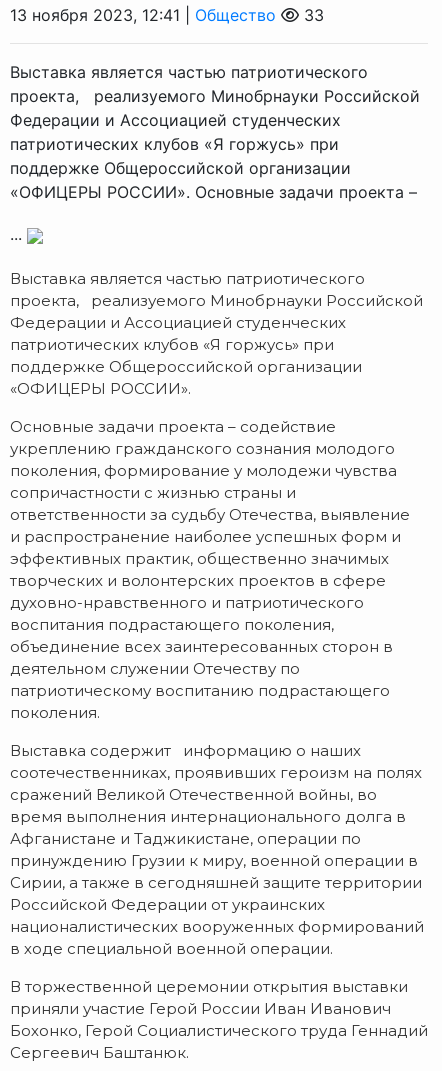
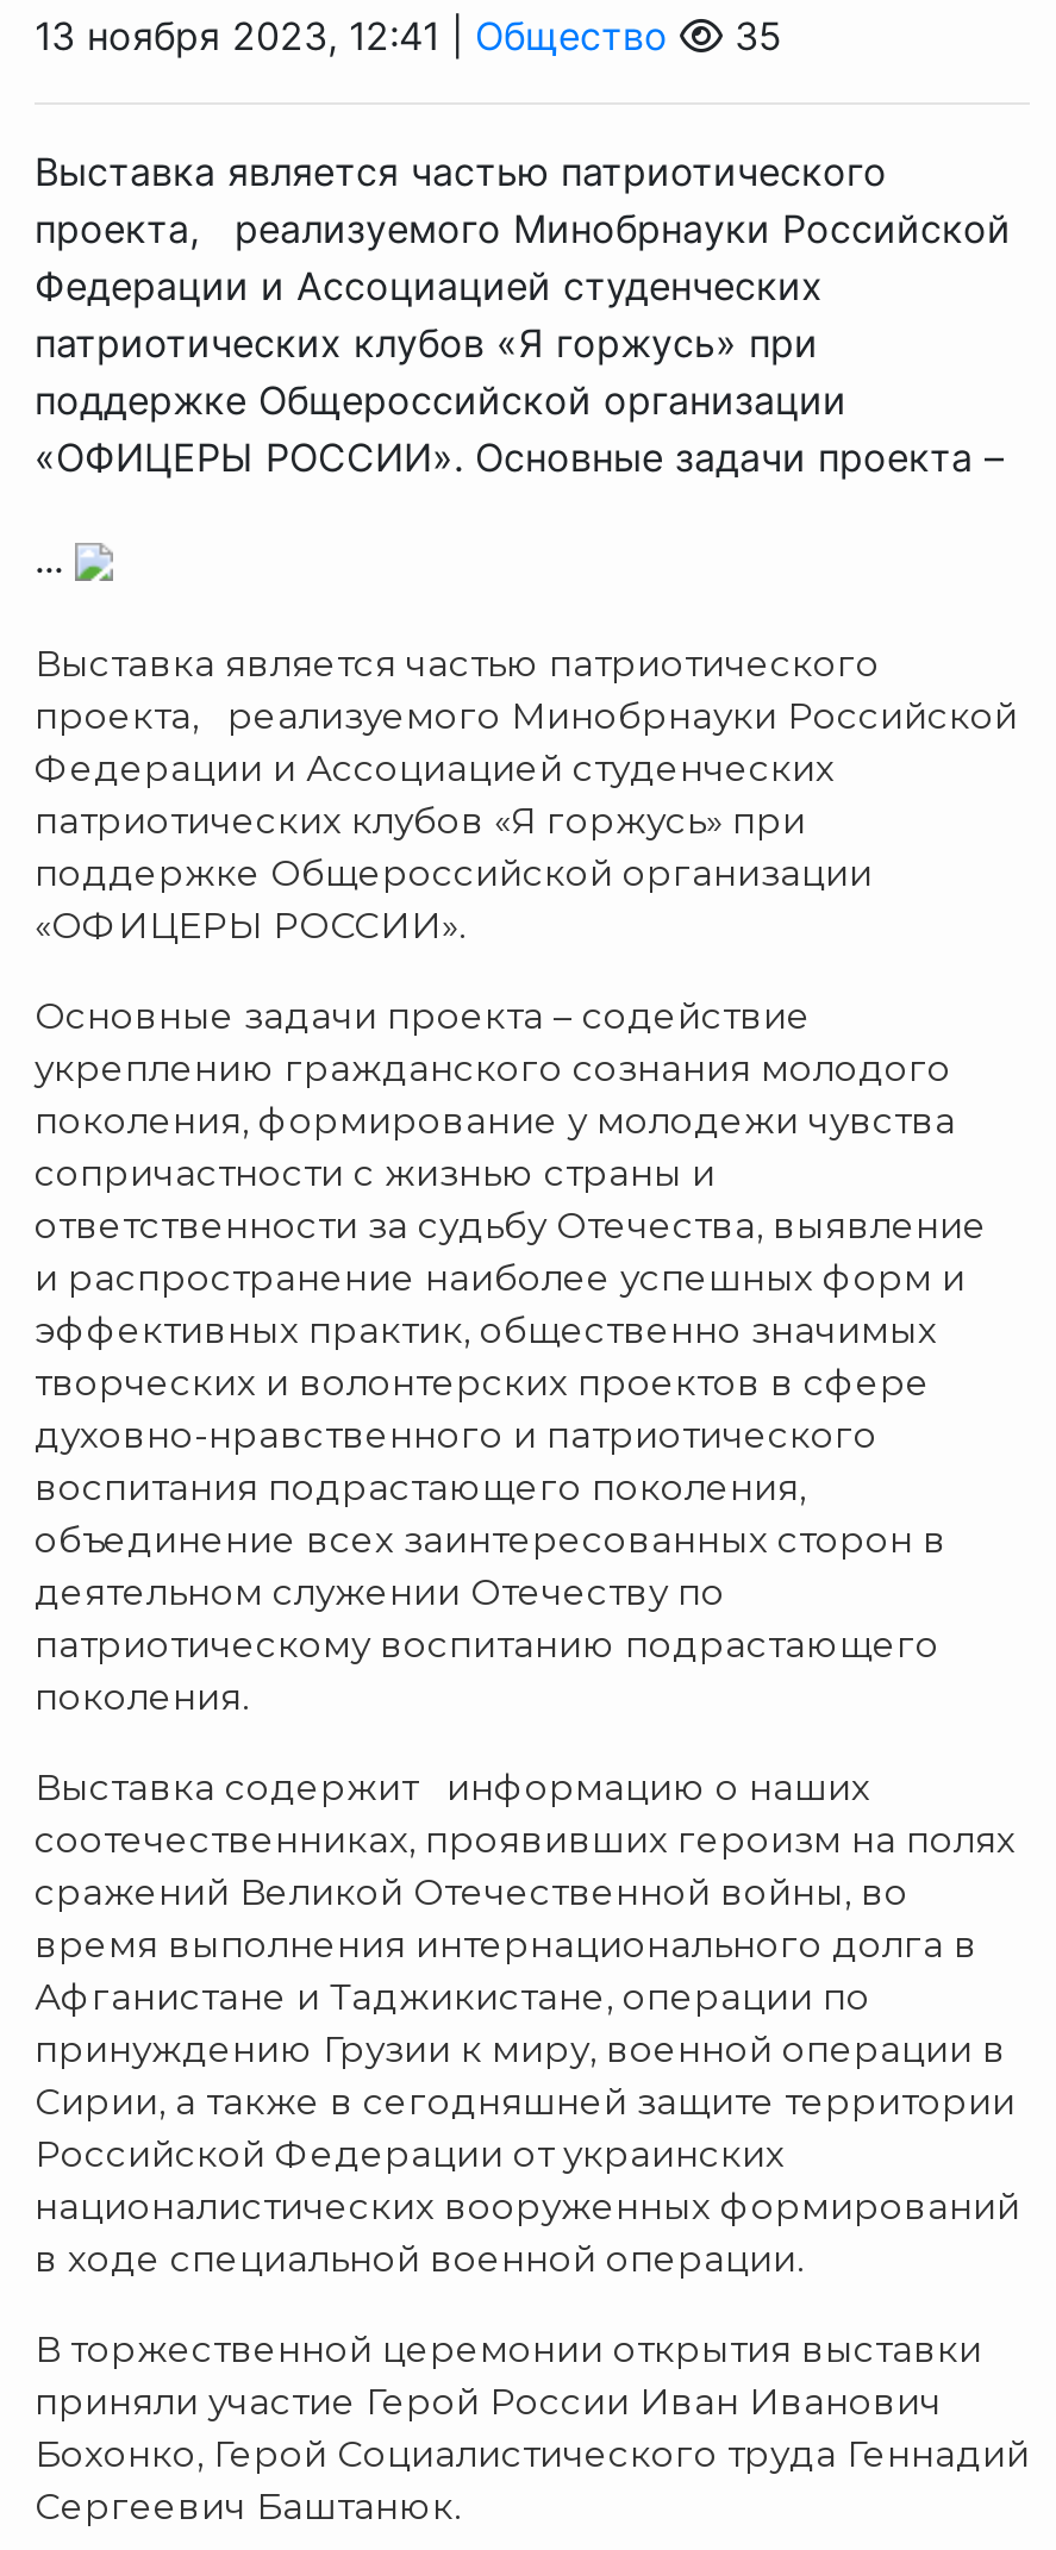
- 33
+ 35
